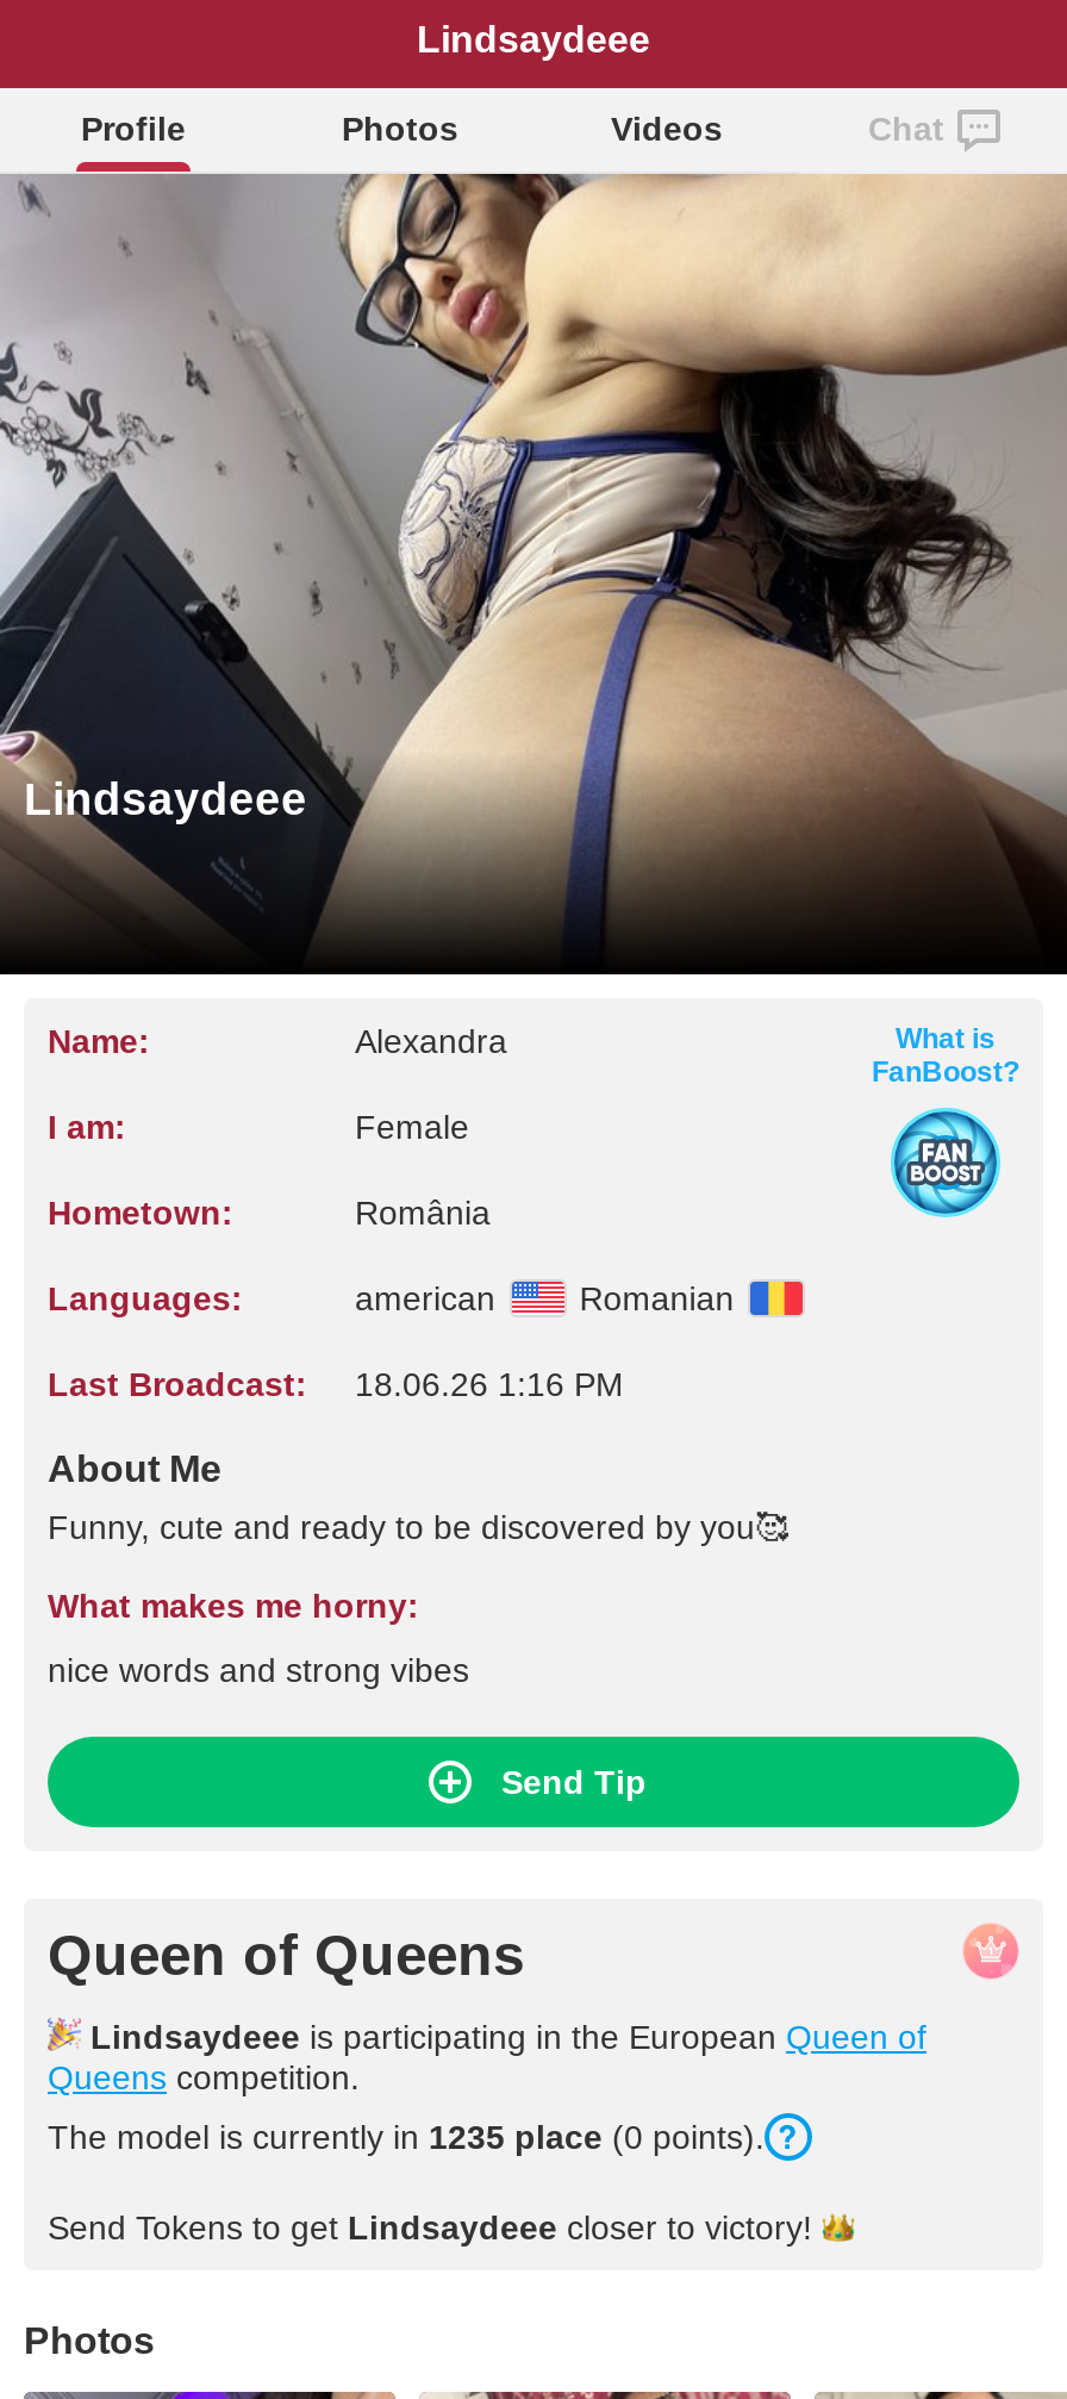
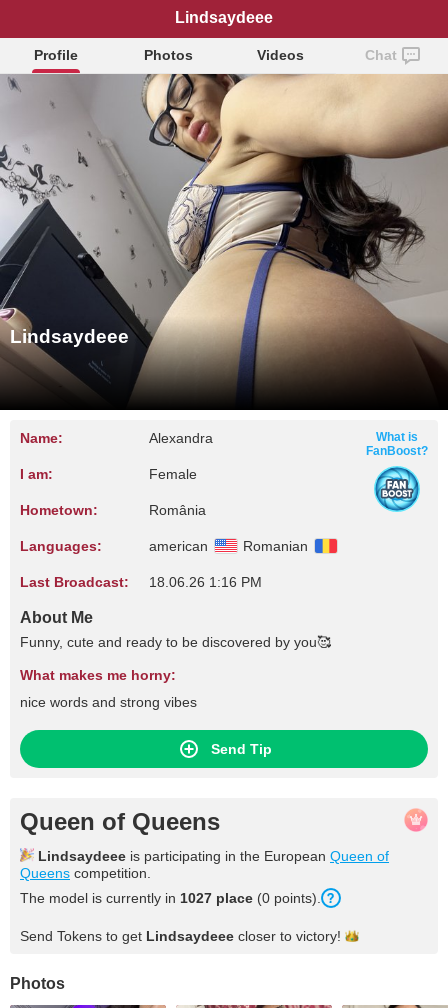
- The model is currently in 1235 place (0 points).
+ The model is currently in 1027 place (0 points).
